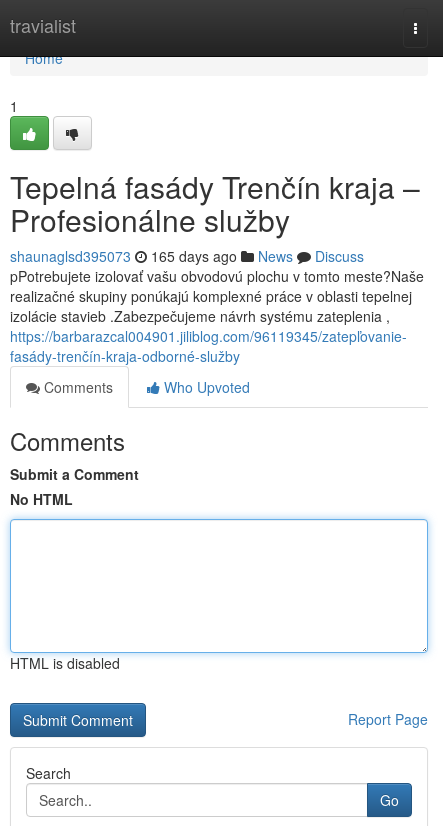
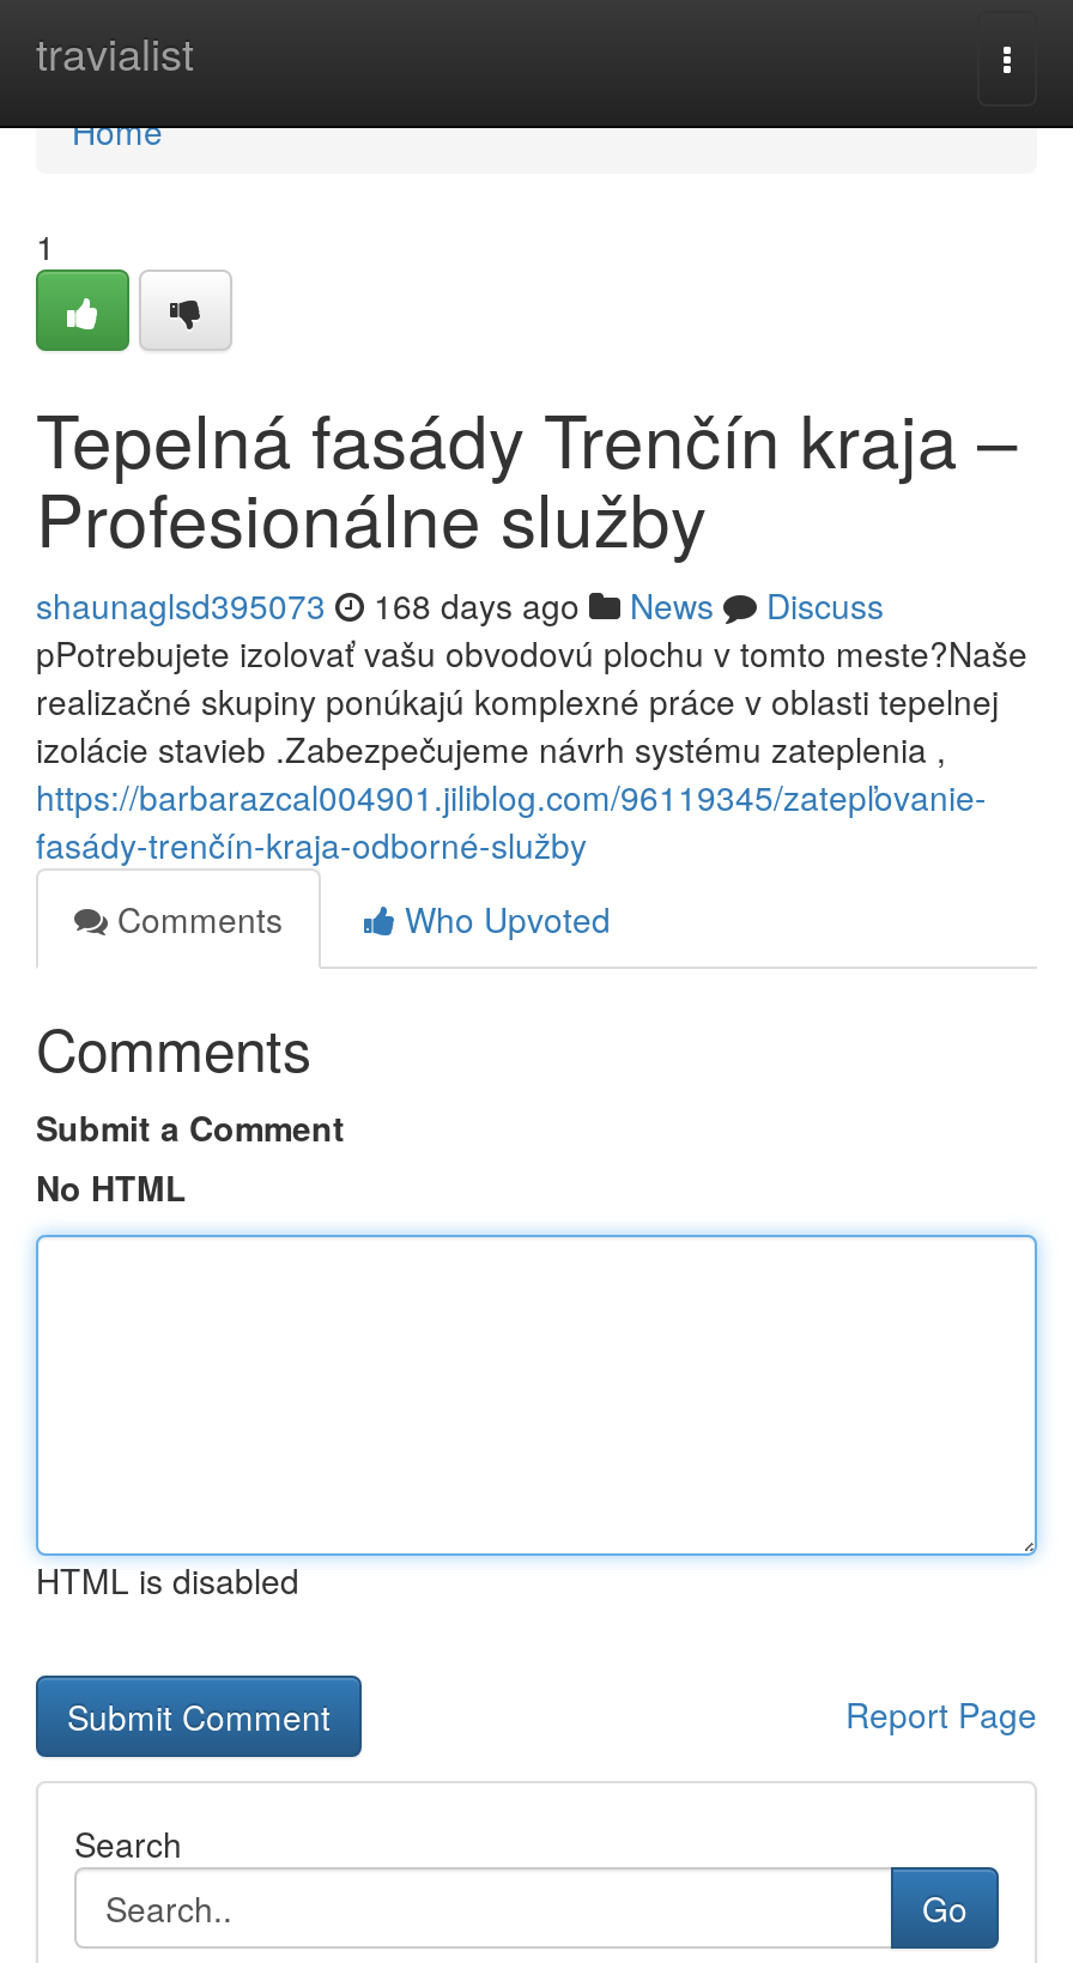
- shaunaglsd395073 165 days ago News Discuss
+ shaunaglsd395073 168 days ago News Discuss
